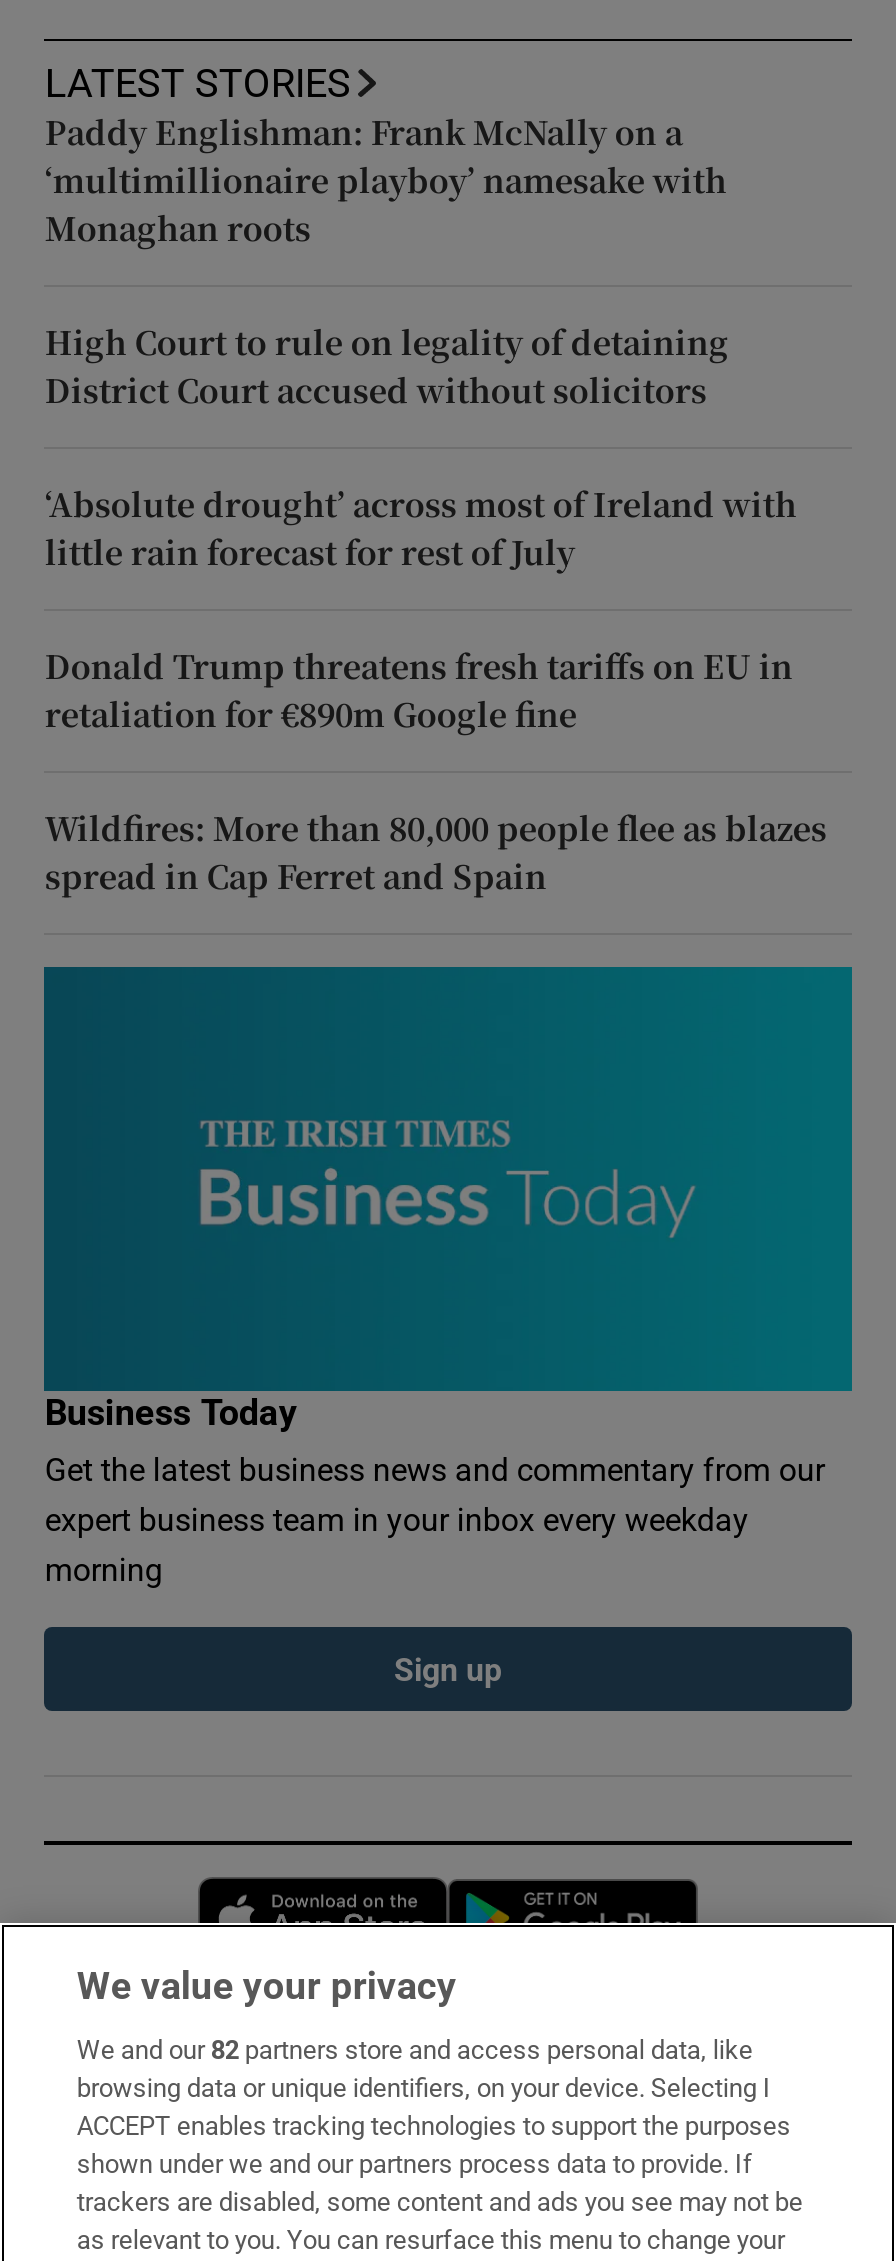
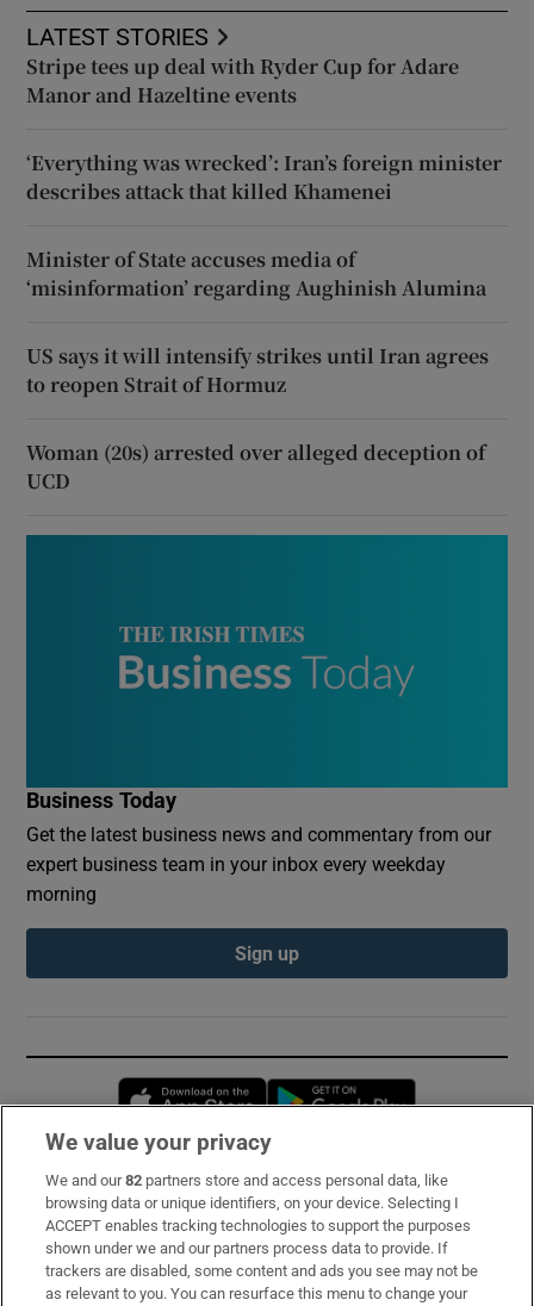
- Paddy Englishman: Frank McNally on a
- ‘multimillionaire playboy’ namesake with
- Monaghan roots
+ Stripe tees up deal with Ryder Cup for Adare
+ Manor and Hazeltine events

- High Court to rule on legality of detaining
- District Court accused without solicitors
+ ‘Everything was wrecked’: Iran’s foreign minister
+ describes attack that killed Khamenei

- ‘Absolute drought’ across most of Ireland with
- little rain forecast for rest of July
+ Minister of State accuses media of
+ ‘misinformation’ regarding Aughinish Alumina

- Donald Trump threatens fresh tariffs on EU in
- retaliation for €890m Google fine
+ US says it will intensify strikes until Iran agrees
+ to reopen Strait of Hormuz

- Wildfires: More than 80,000 people flee as blazes
- spread in Cap Ferret and Spain
+ Woman (20s) arrested over alleged deception of
+ UCD
